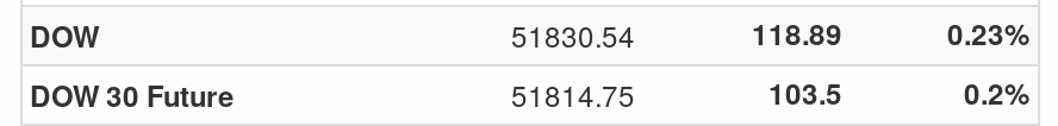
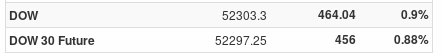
- 51830.54
+ 52303.3

- 118.89
+ 464.04

- 0.23%
+ 0.9%

- 51814.75
+ 52297.25

- 103.5
+ 456

- 0.2%
+ 0.88%
